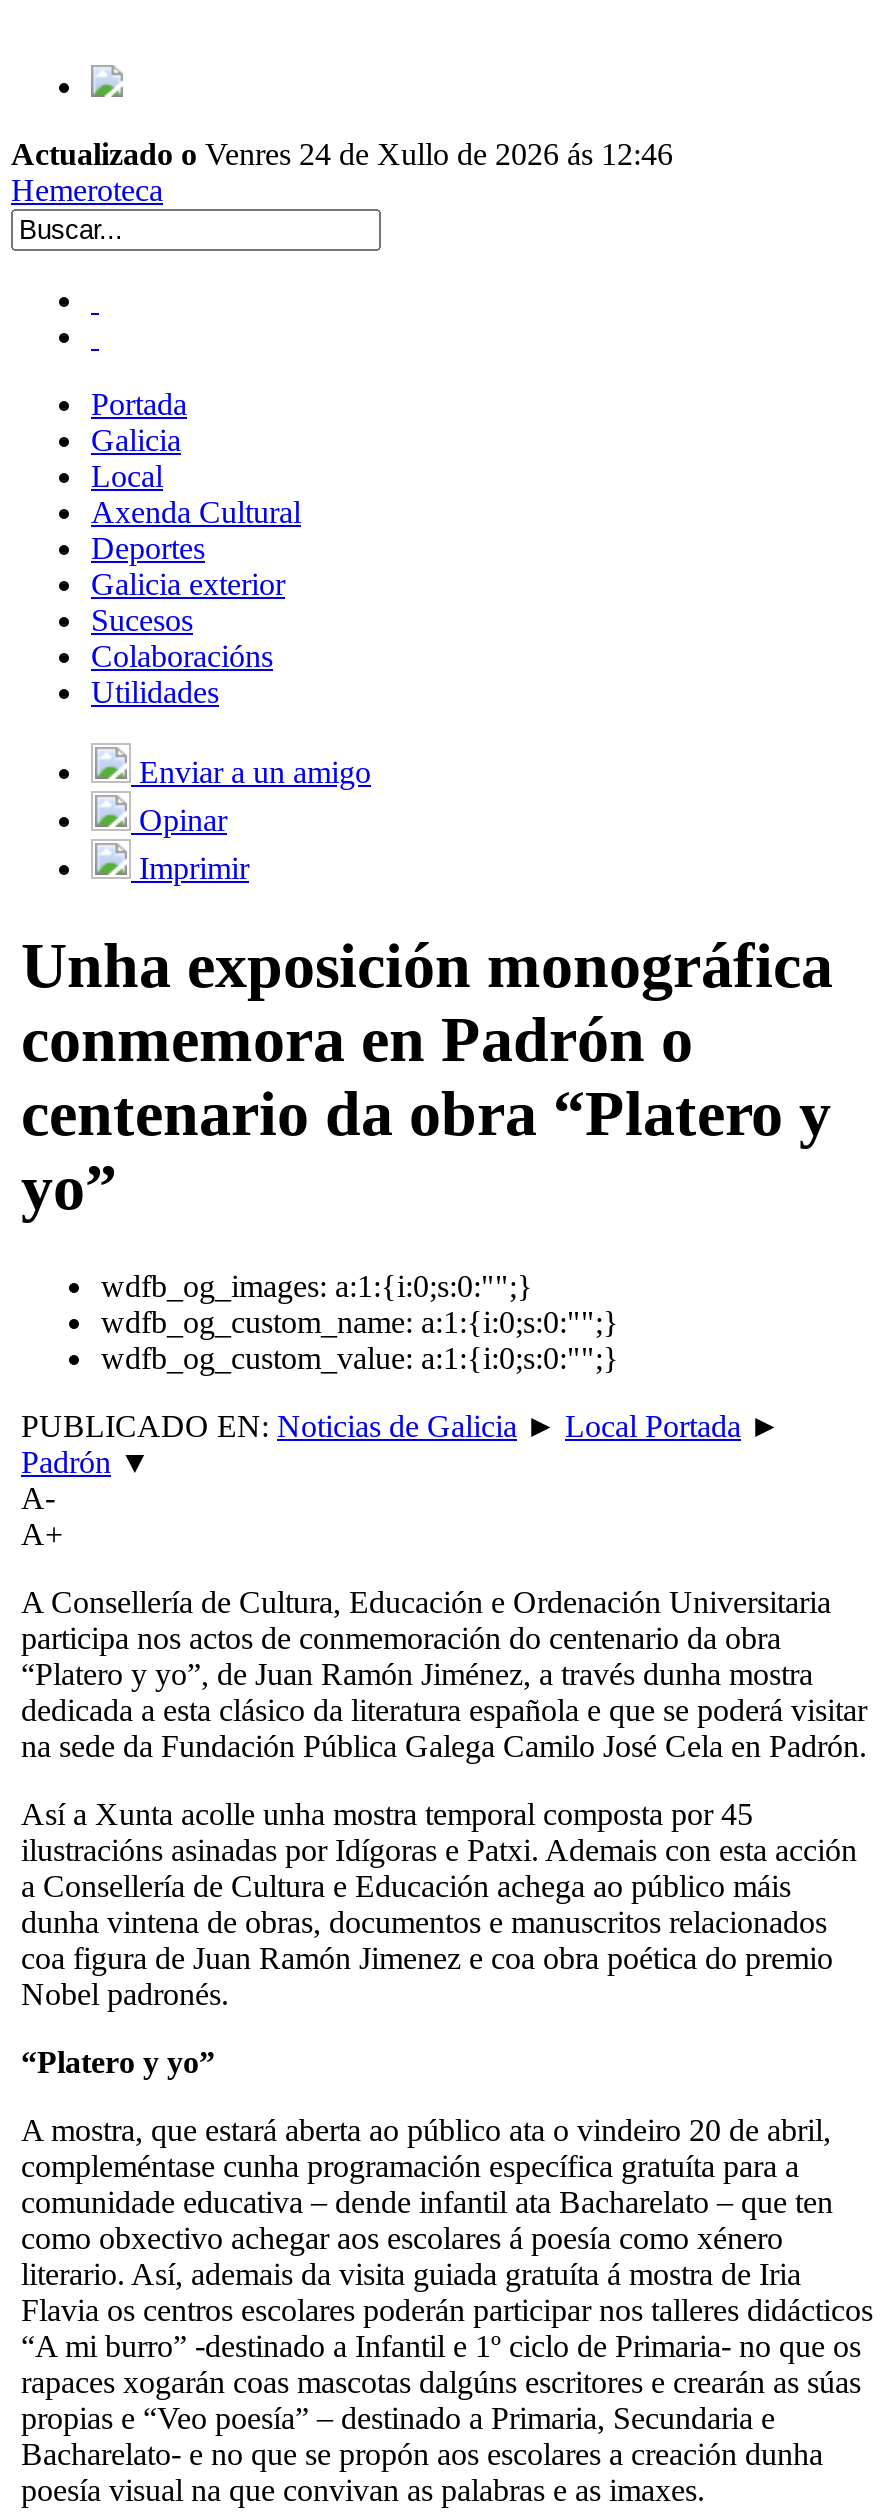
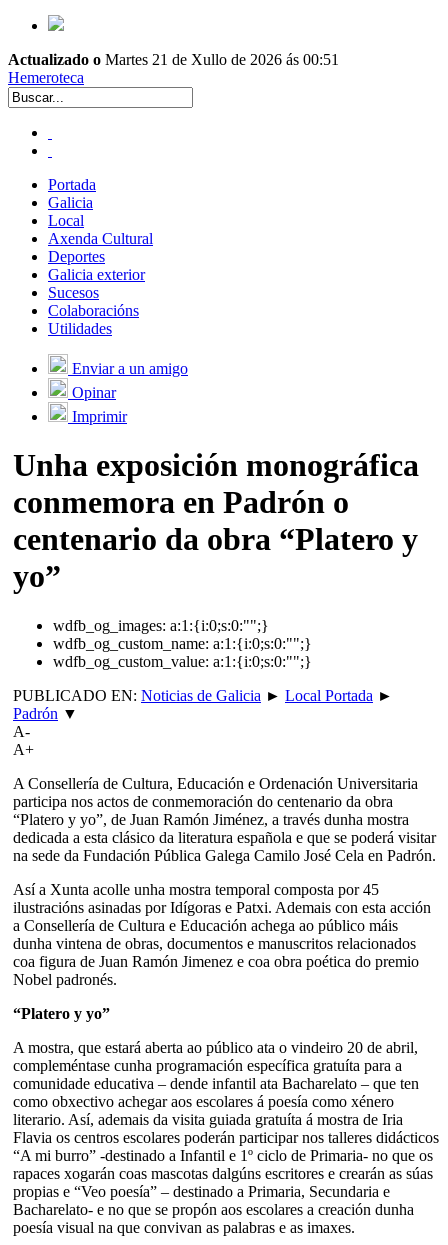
- Actualizado o Venres 24 de Xullo de 2026 ás 12:46
+ Actualizado o Martes 21 de Xullo de 2026 ás 00:51
